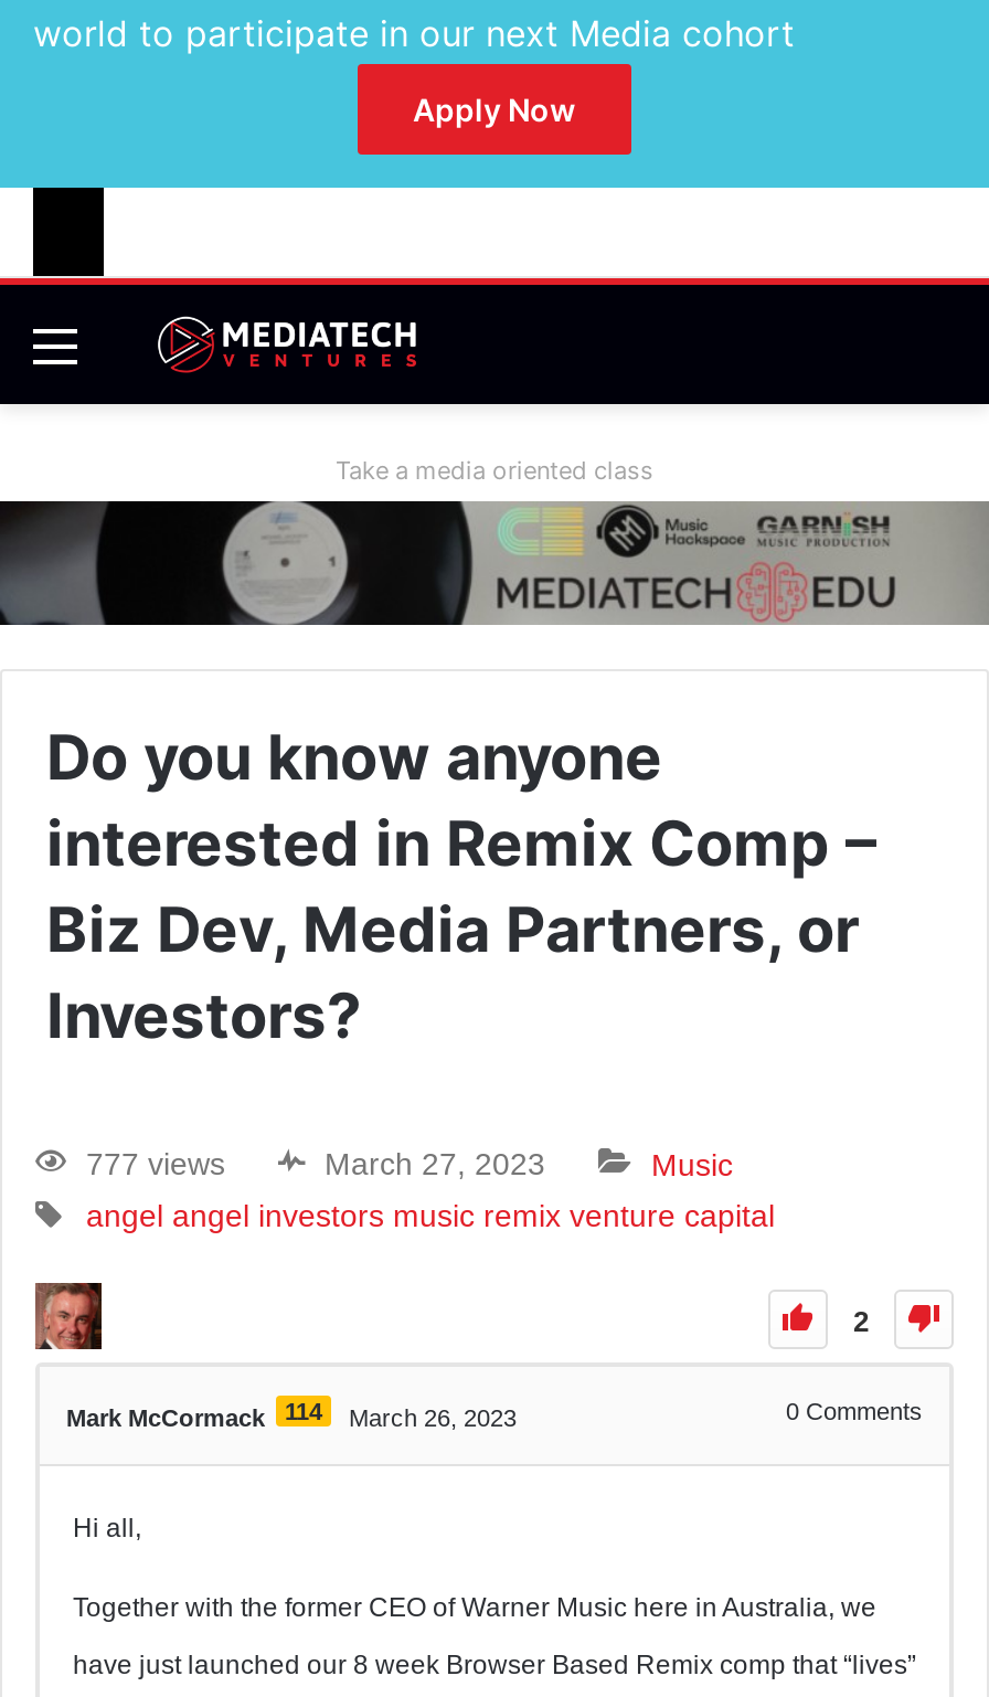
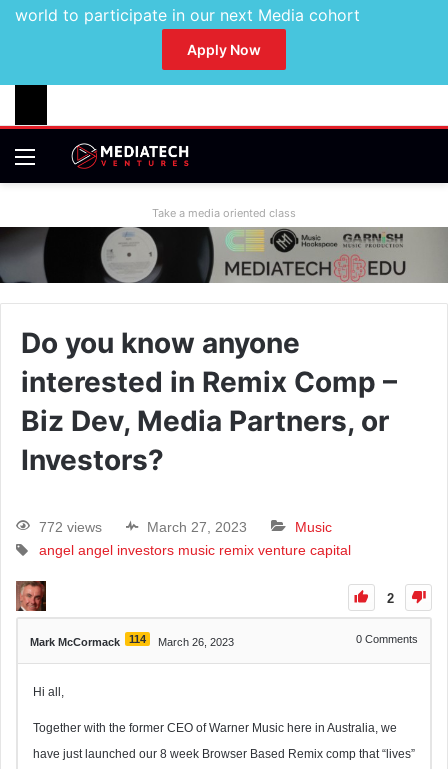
- 777 views
+ 772 views
